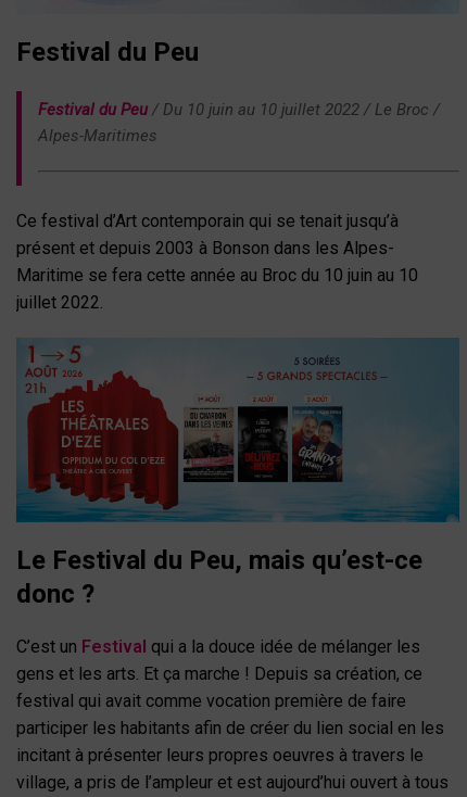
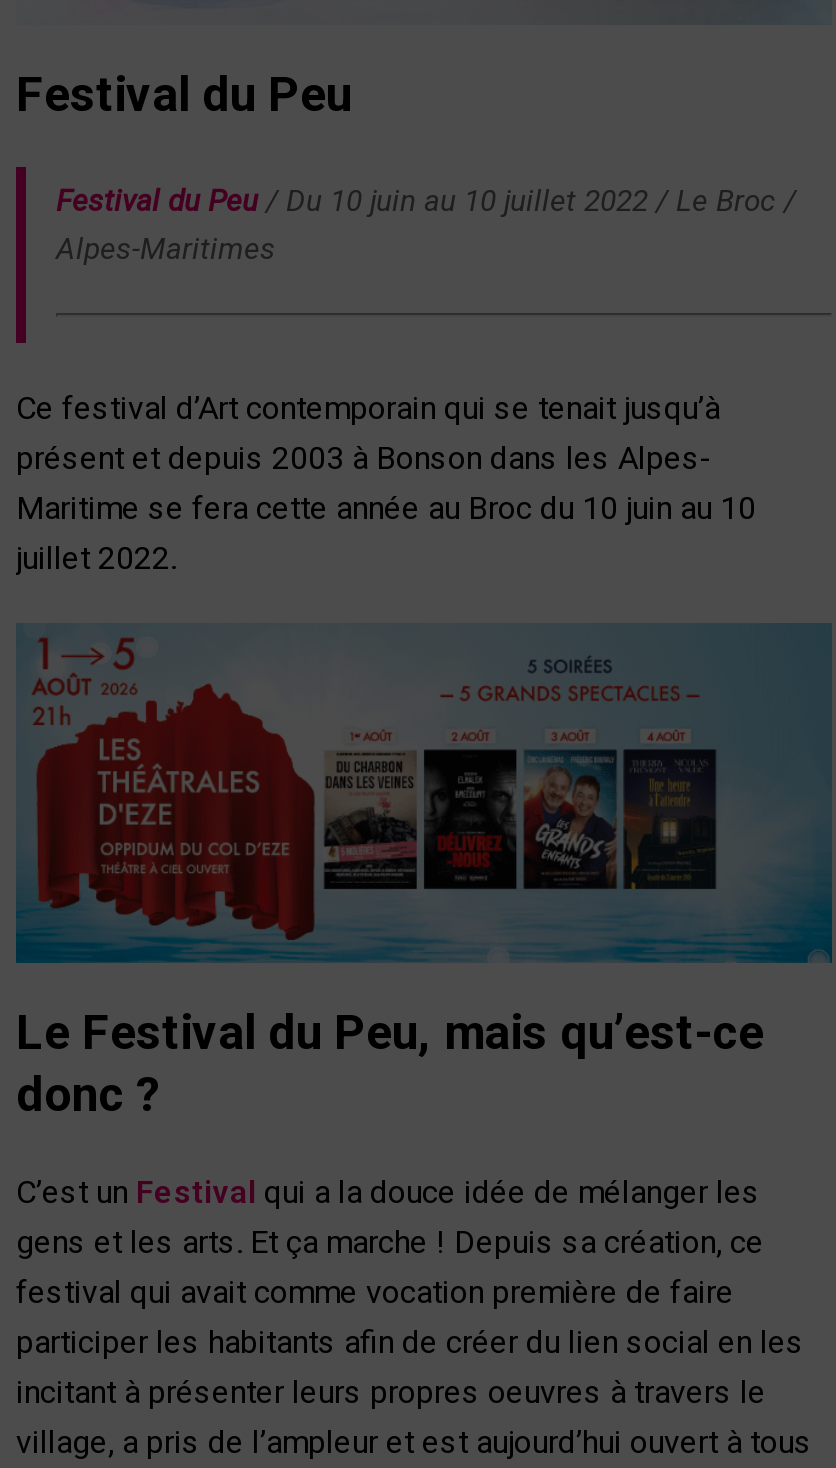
+ [image]
